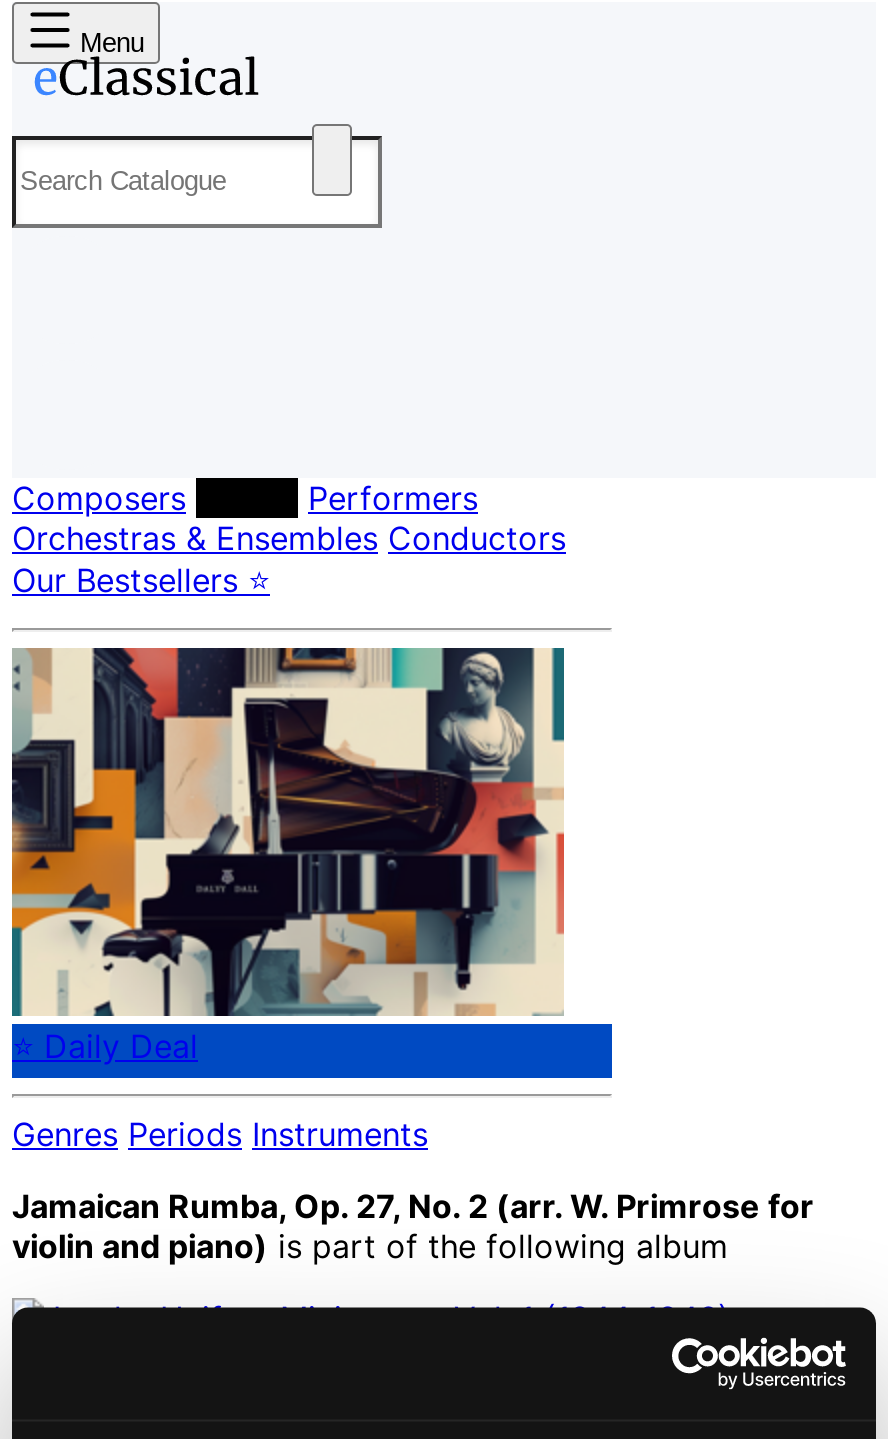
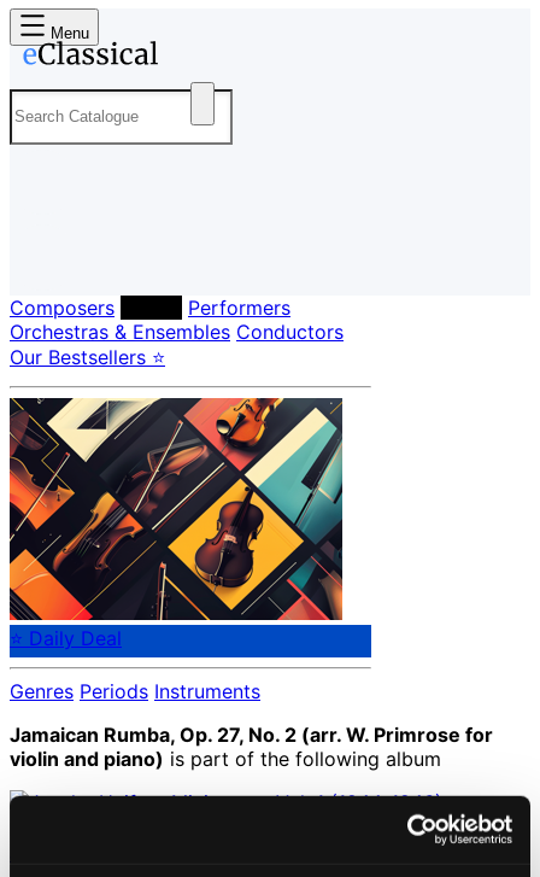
- [image]
+ [image]
